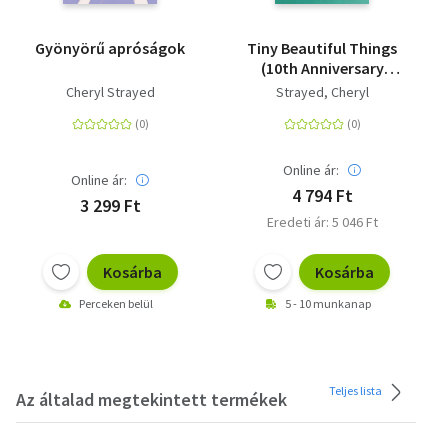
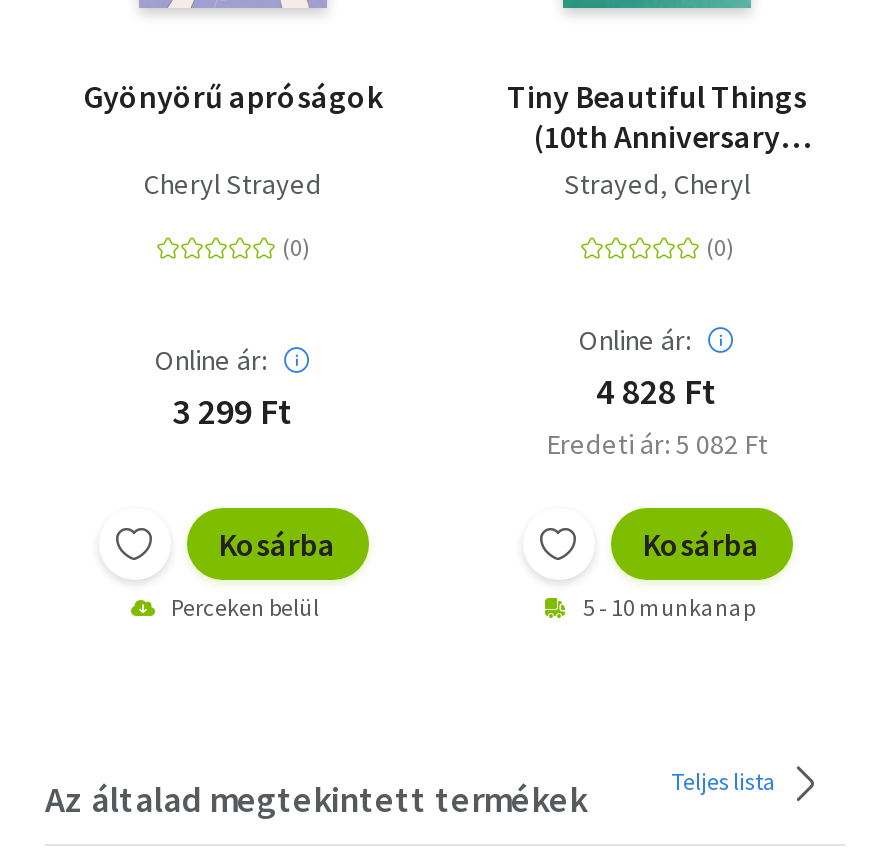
- 4 794 Ft
+ 4 828 Ft

- Eredeti ár: 5 046 Ft
+ Eredeti ár: 5 082 Ft
